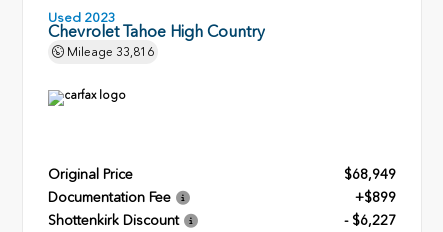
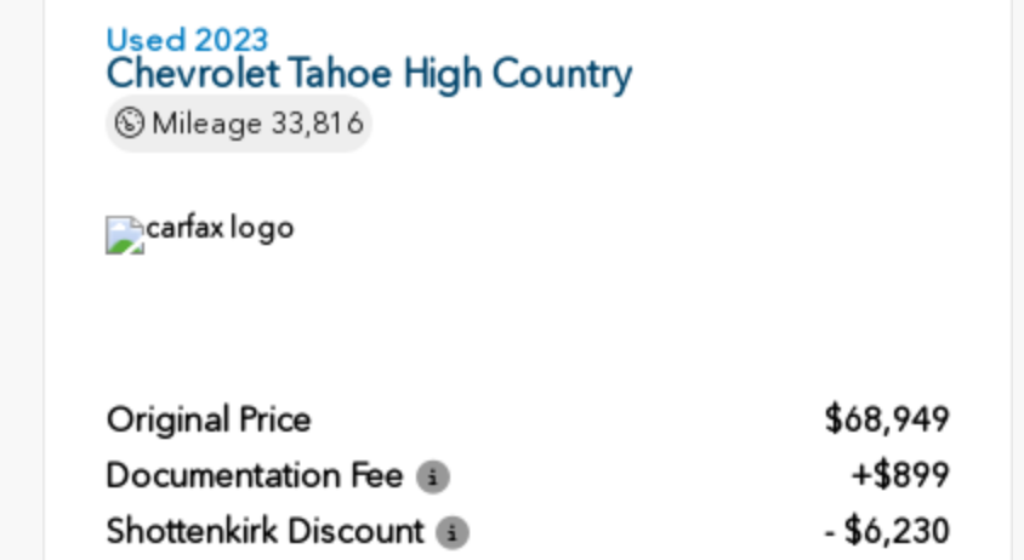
- - $6,227
+ - $6,230
